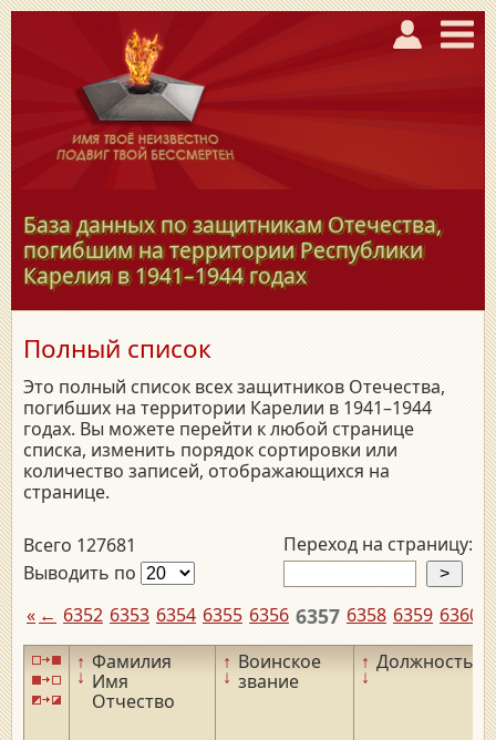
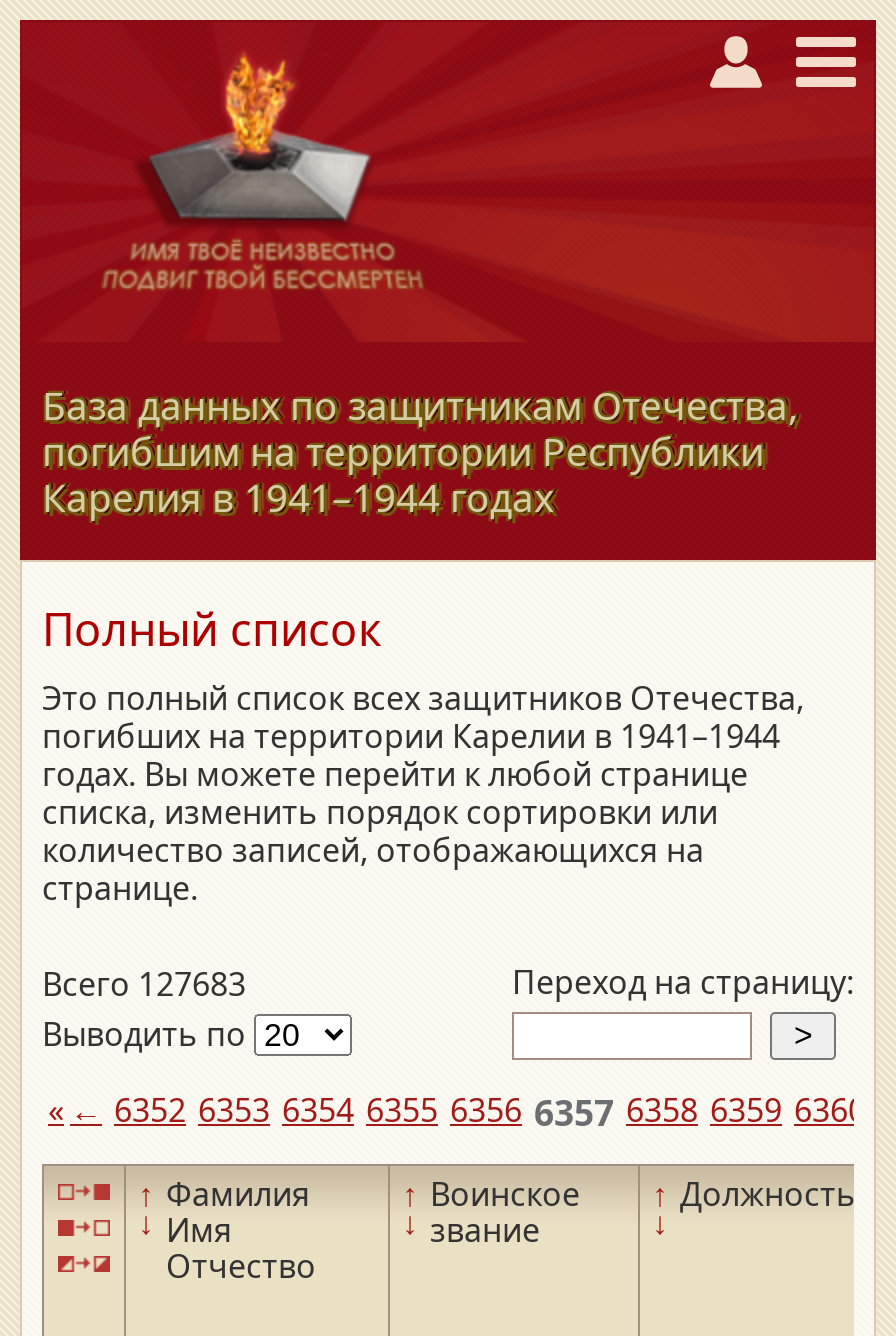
- Всего 127681
+ Всего 127683
